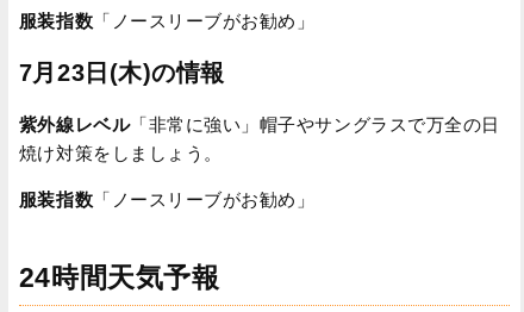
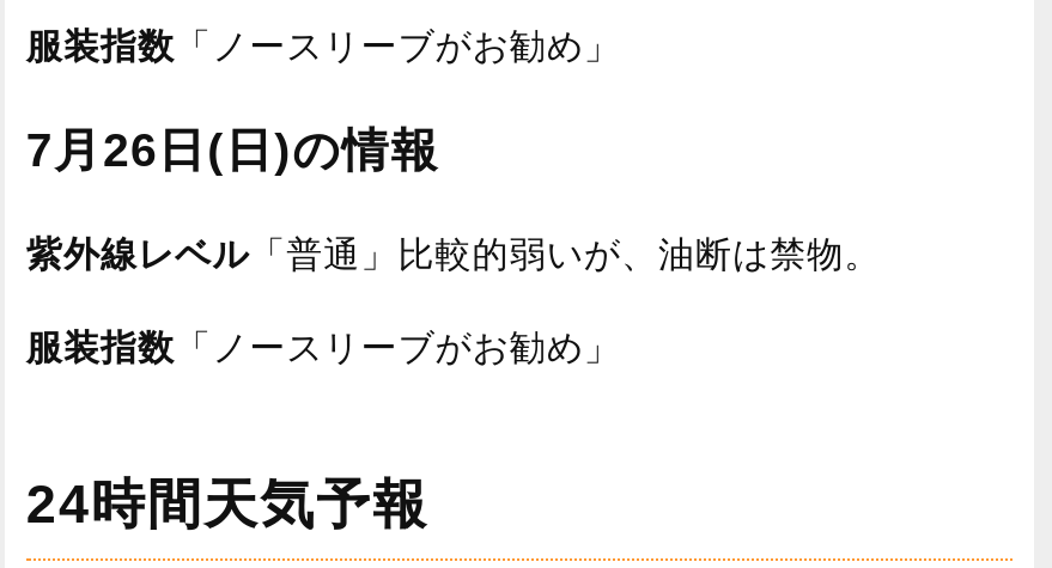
- 7月23日(木)の情報
+ 7月26日(日)の情報

- 紫外線レベル「非常に強い」帽子やサングラスで万全の日
- 焼け対策をしましょう。
+ 紫外線レベル「普通」比較的弱いが、油断は禁物。
